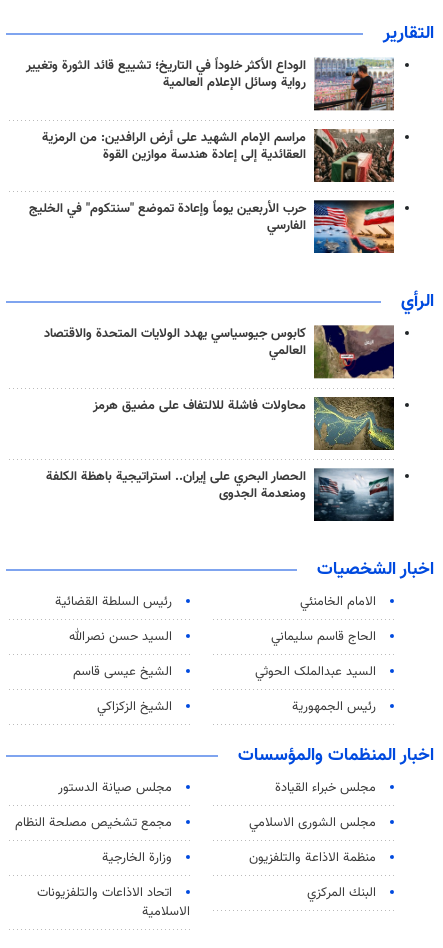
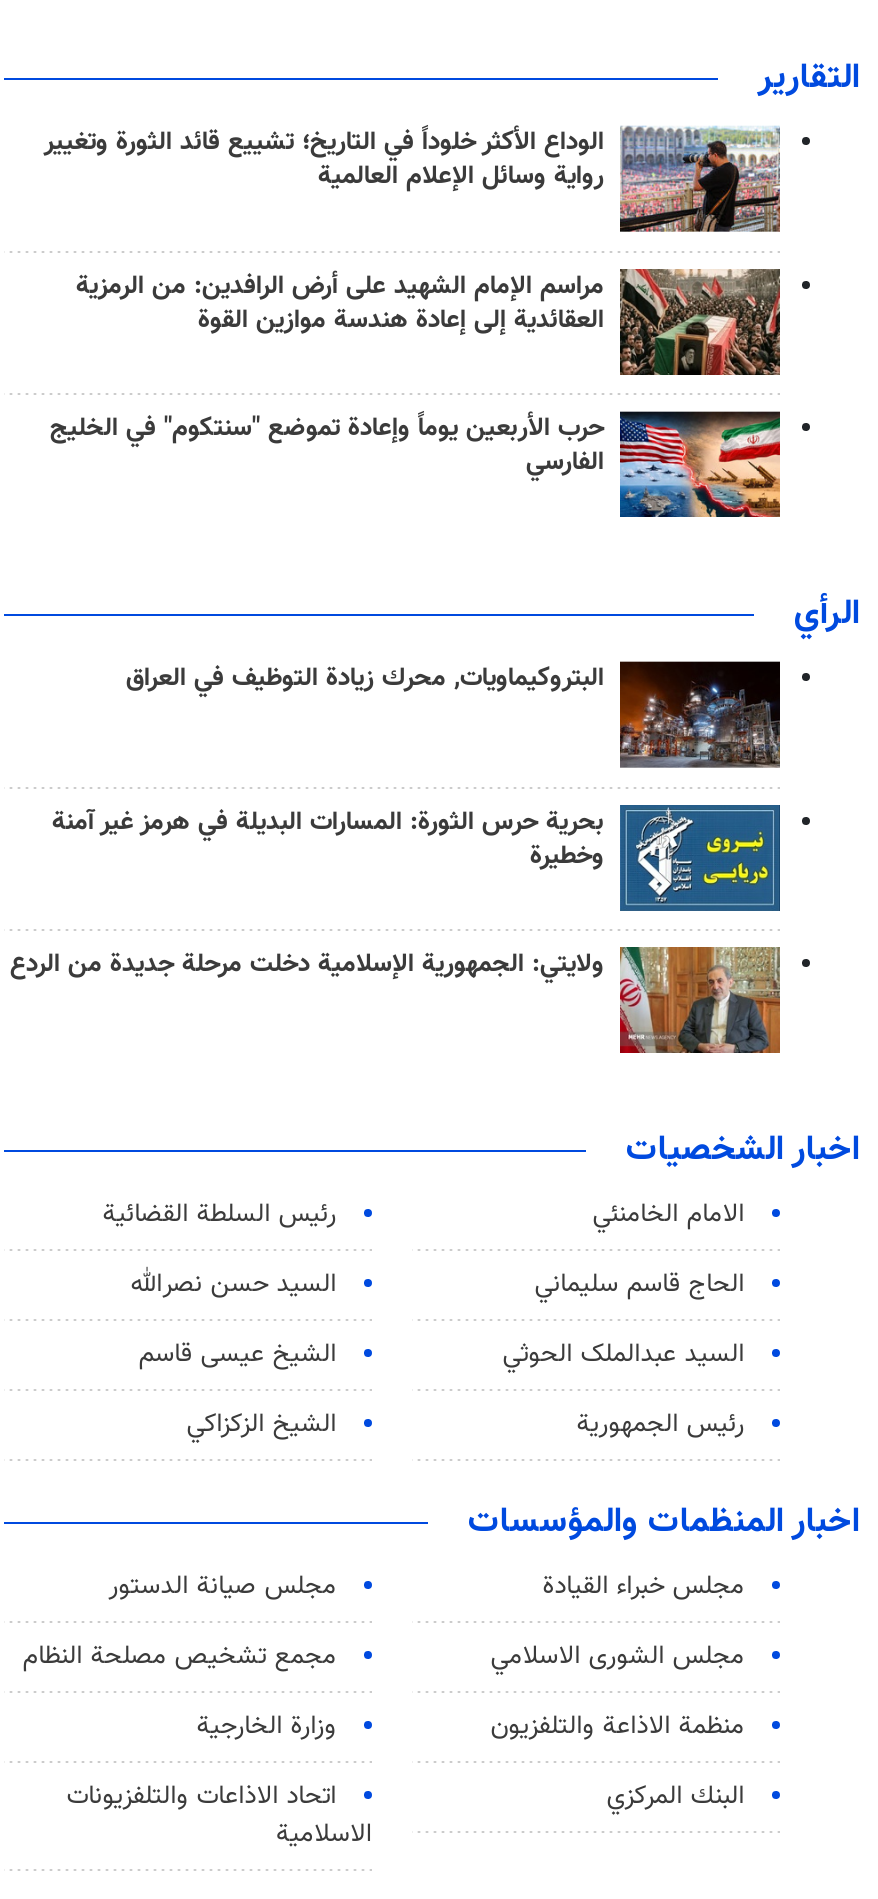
- [image]
- كابوس جيوسياسي يهدد الولايات المتحدة والاقتصاد
- العالمي
+ [image]
+ البتروكيماويات, محرك زيادة التوظيف في العراق

- [image]
- محاولات فاشلة للالتفاف على مضيق هرمز
+ [image]
+ بحرية حرس الثورة: المسارات البديلة في هرمز غير آمنة
+ وخطيرة

- [image]
- الحصار البحري على إيران.. استراتيجية باهظة الكلفة
- ومنعدمة الجدوى
+ [image]
+ ولايتي: الجمهورية الإسلامية دخلت مرحلة جديدة من الردع
